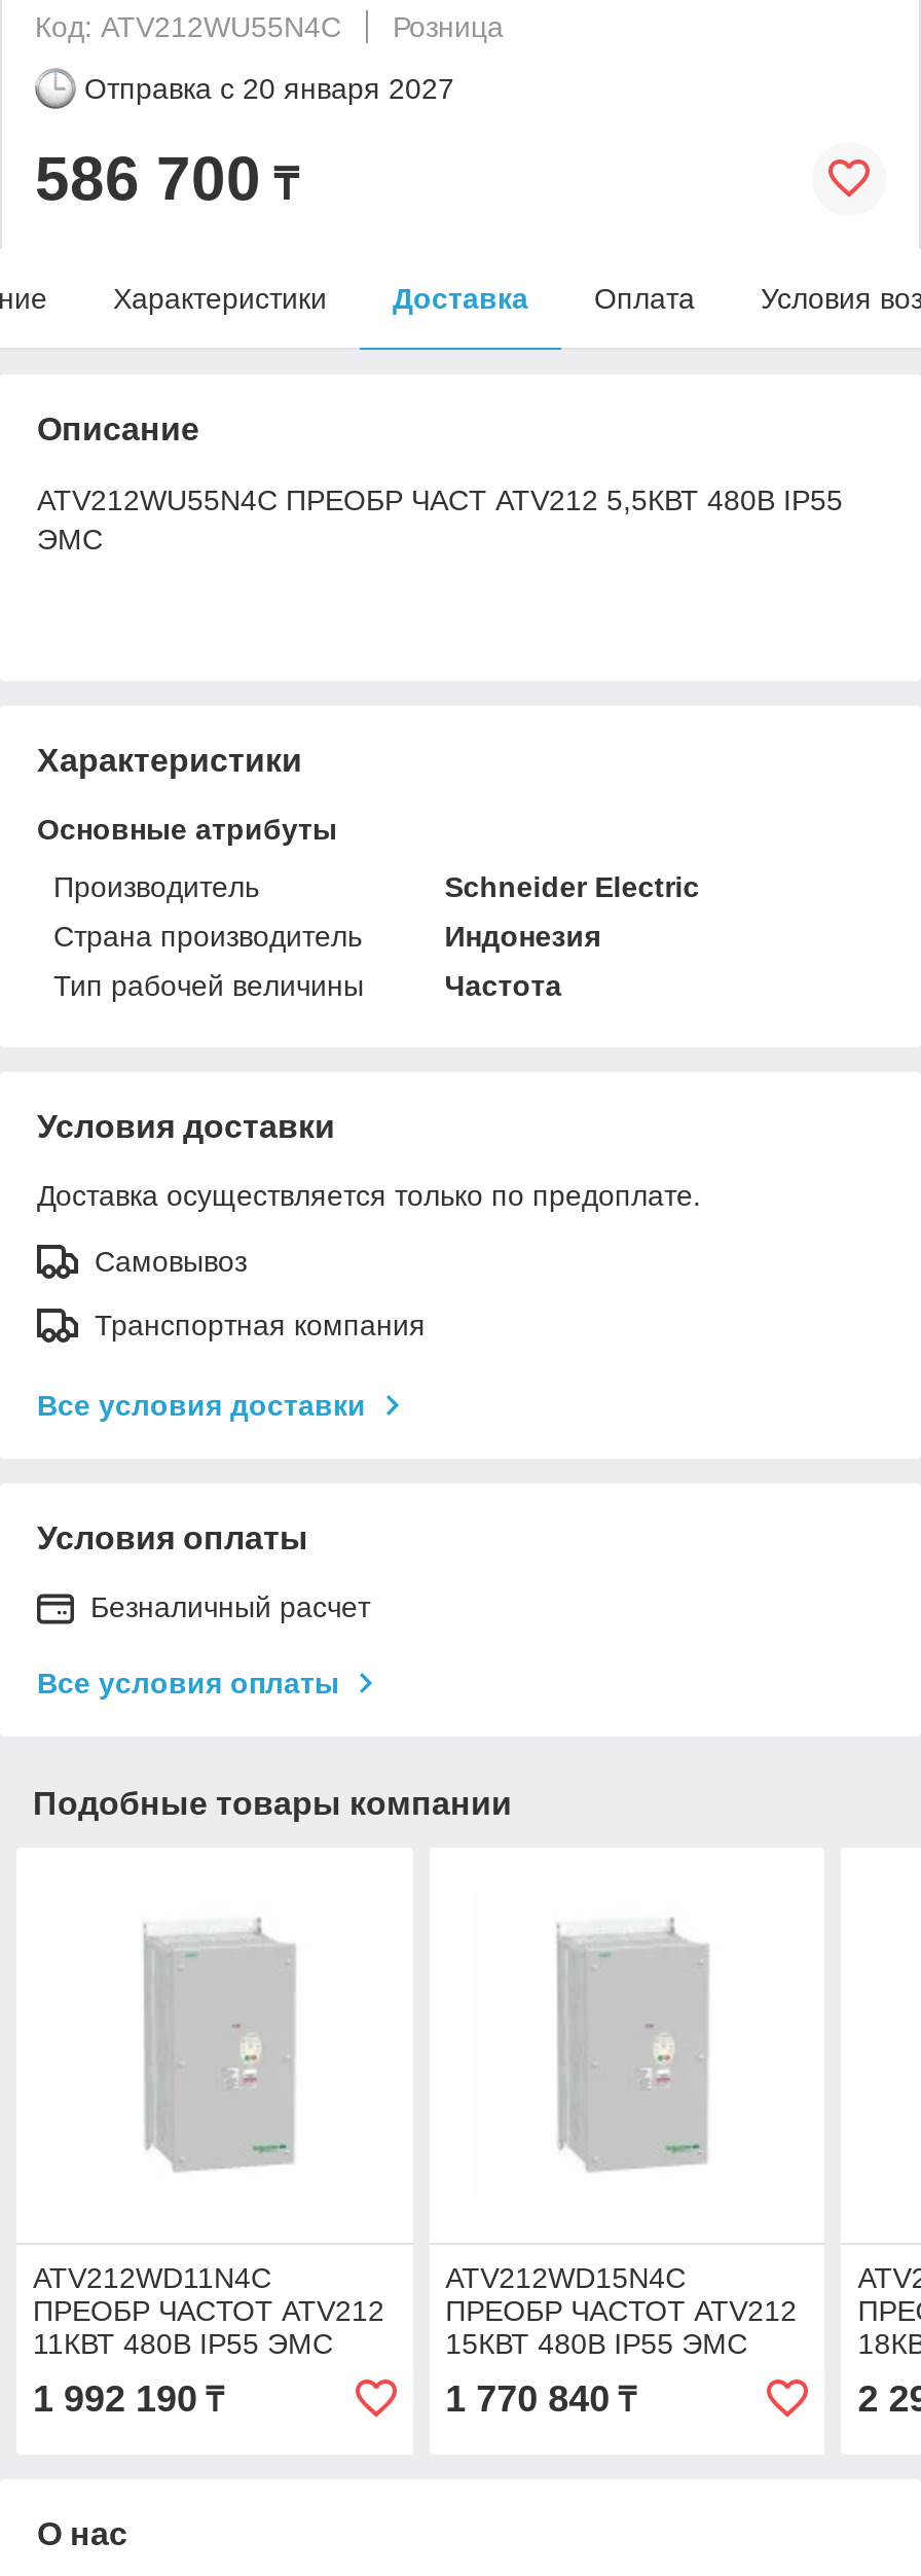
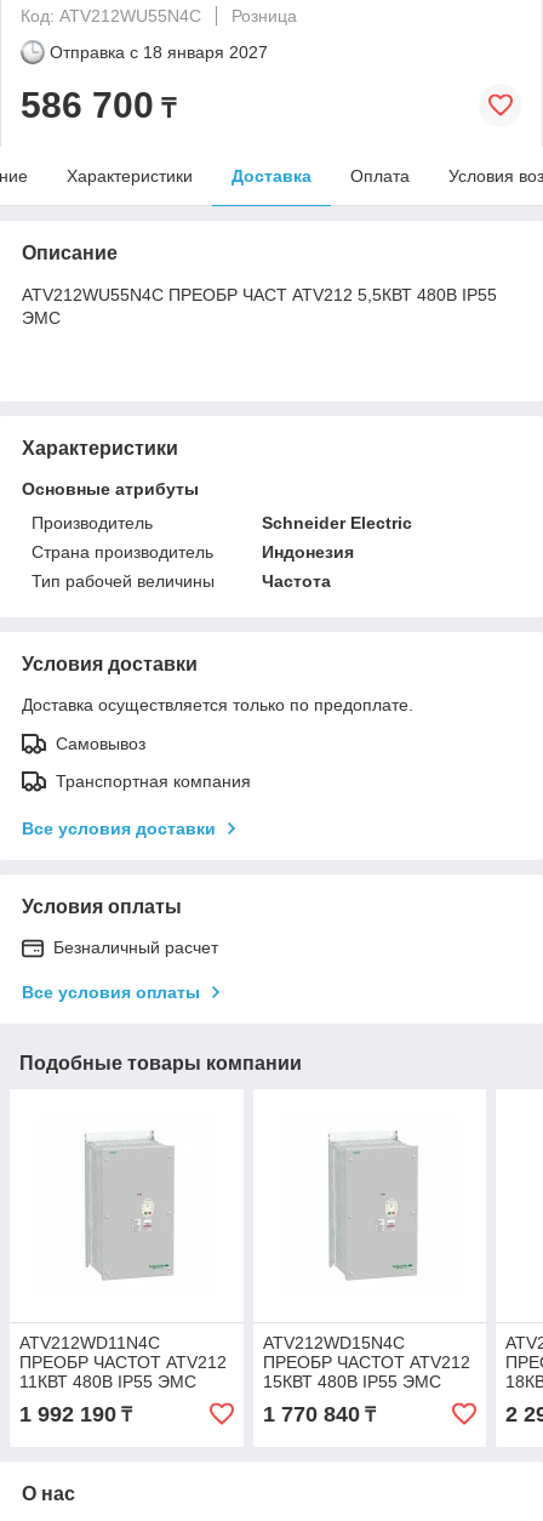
- Отправка с 20 января 2027
+ Отправка с 18 января 2027
